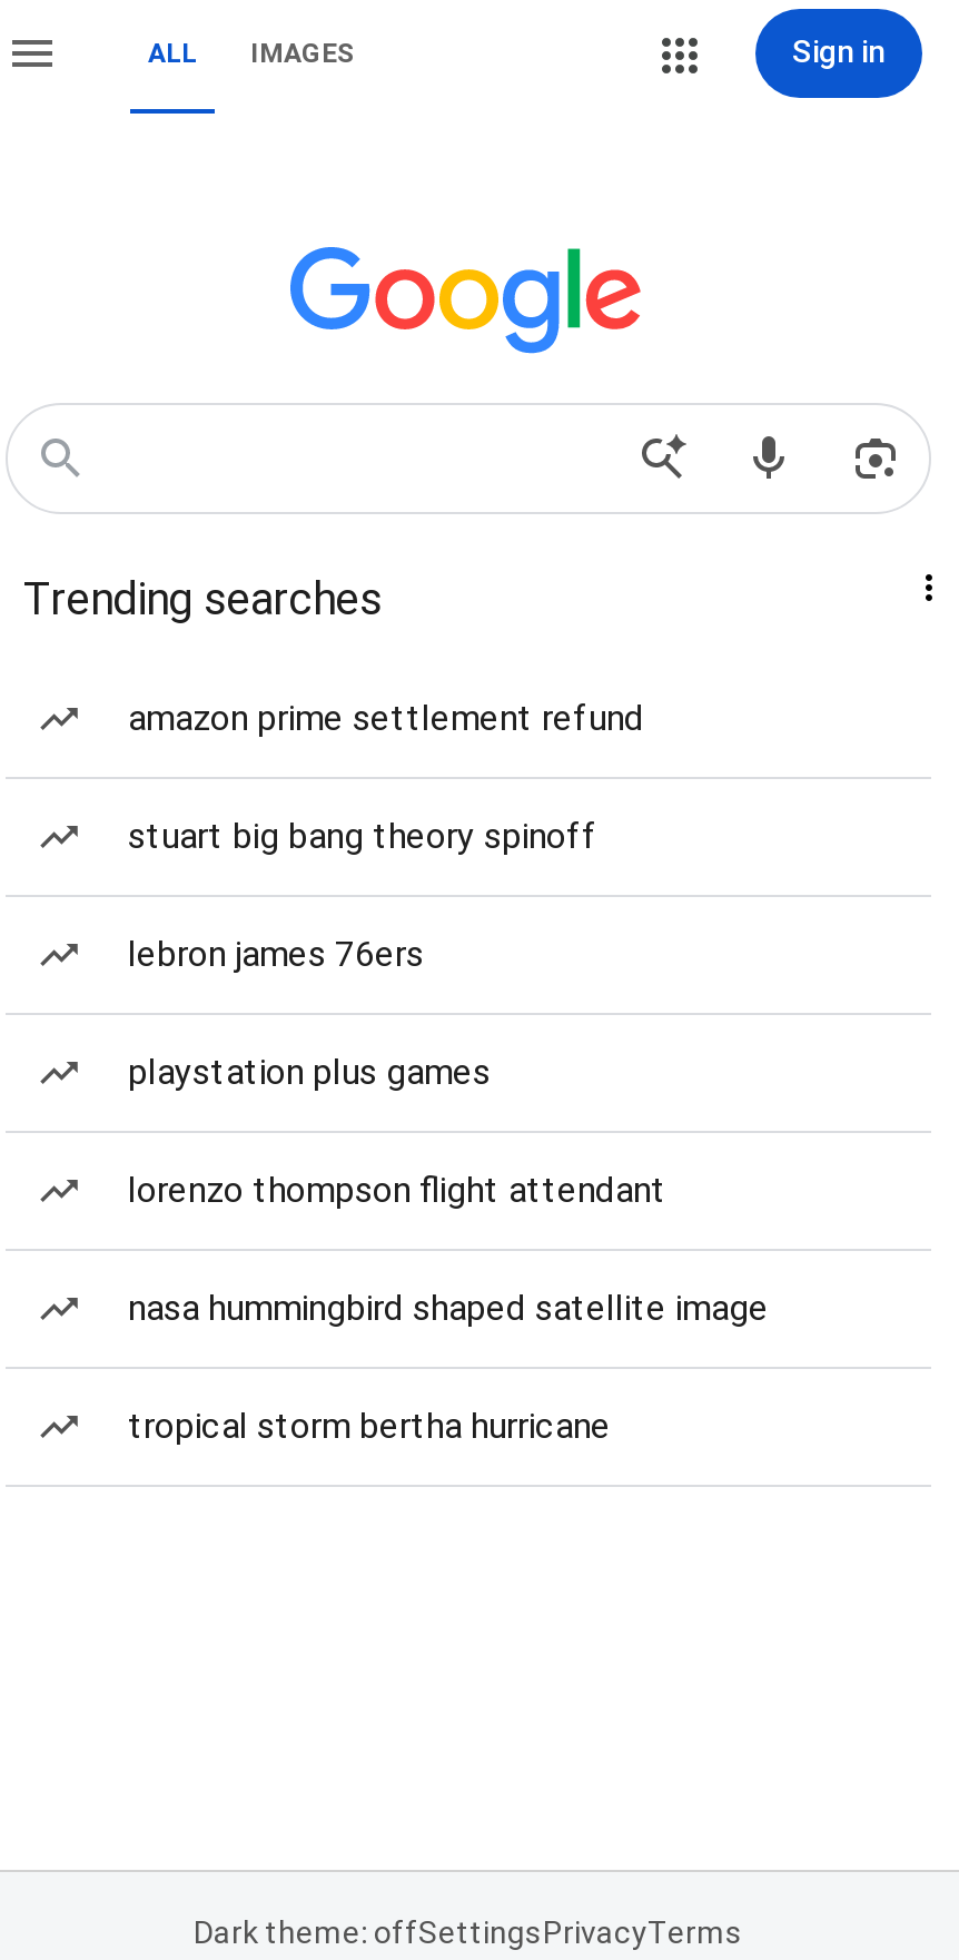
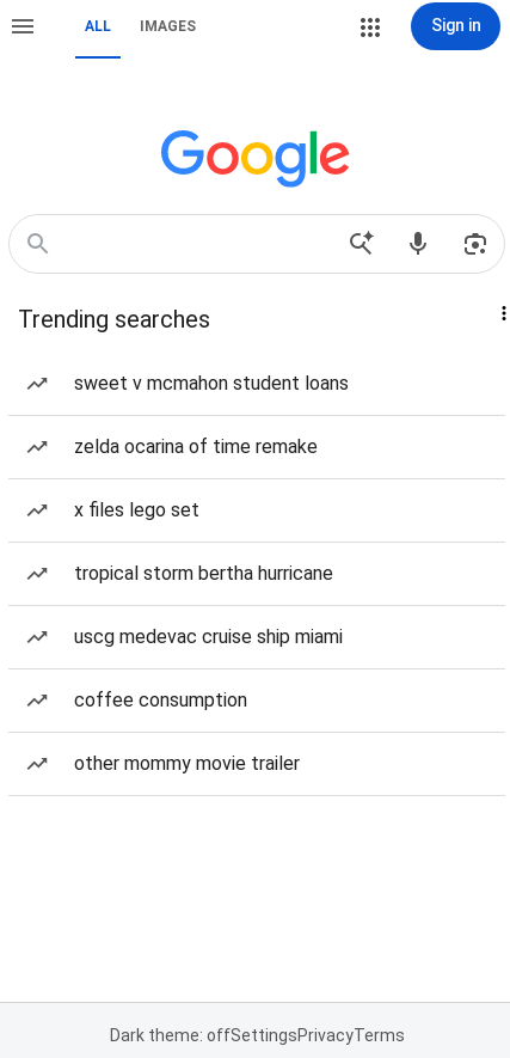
- amazon prime settlement refund
- stuart big bang theory spinoff
- lebron james 76ers
- playstation plus games
- lorenzo thompson flight attendant
- nasa hummingbird shaped satellite image
+ sweet v mcmahon student loans
+ zelda ocarina of time remake
+ x files lego set

moved up: tropical storm bertha hurricane

+ uscg medevac cruise ship miami
+ coffee consumption
+ other mommy movie trailer
